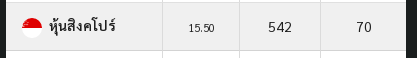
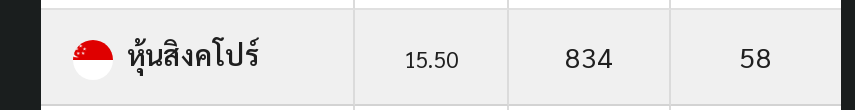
- 542
+ 834

- 70
+ 58
